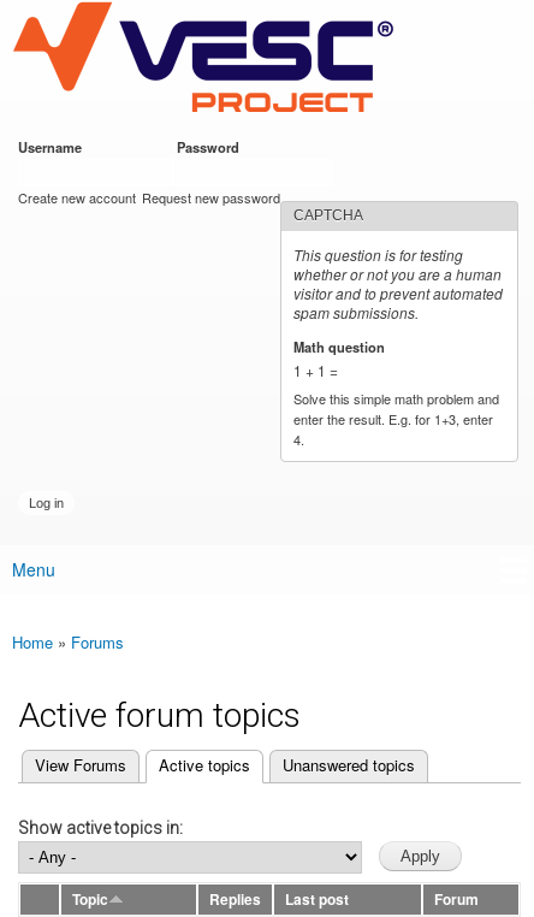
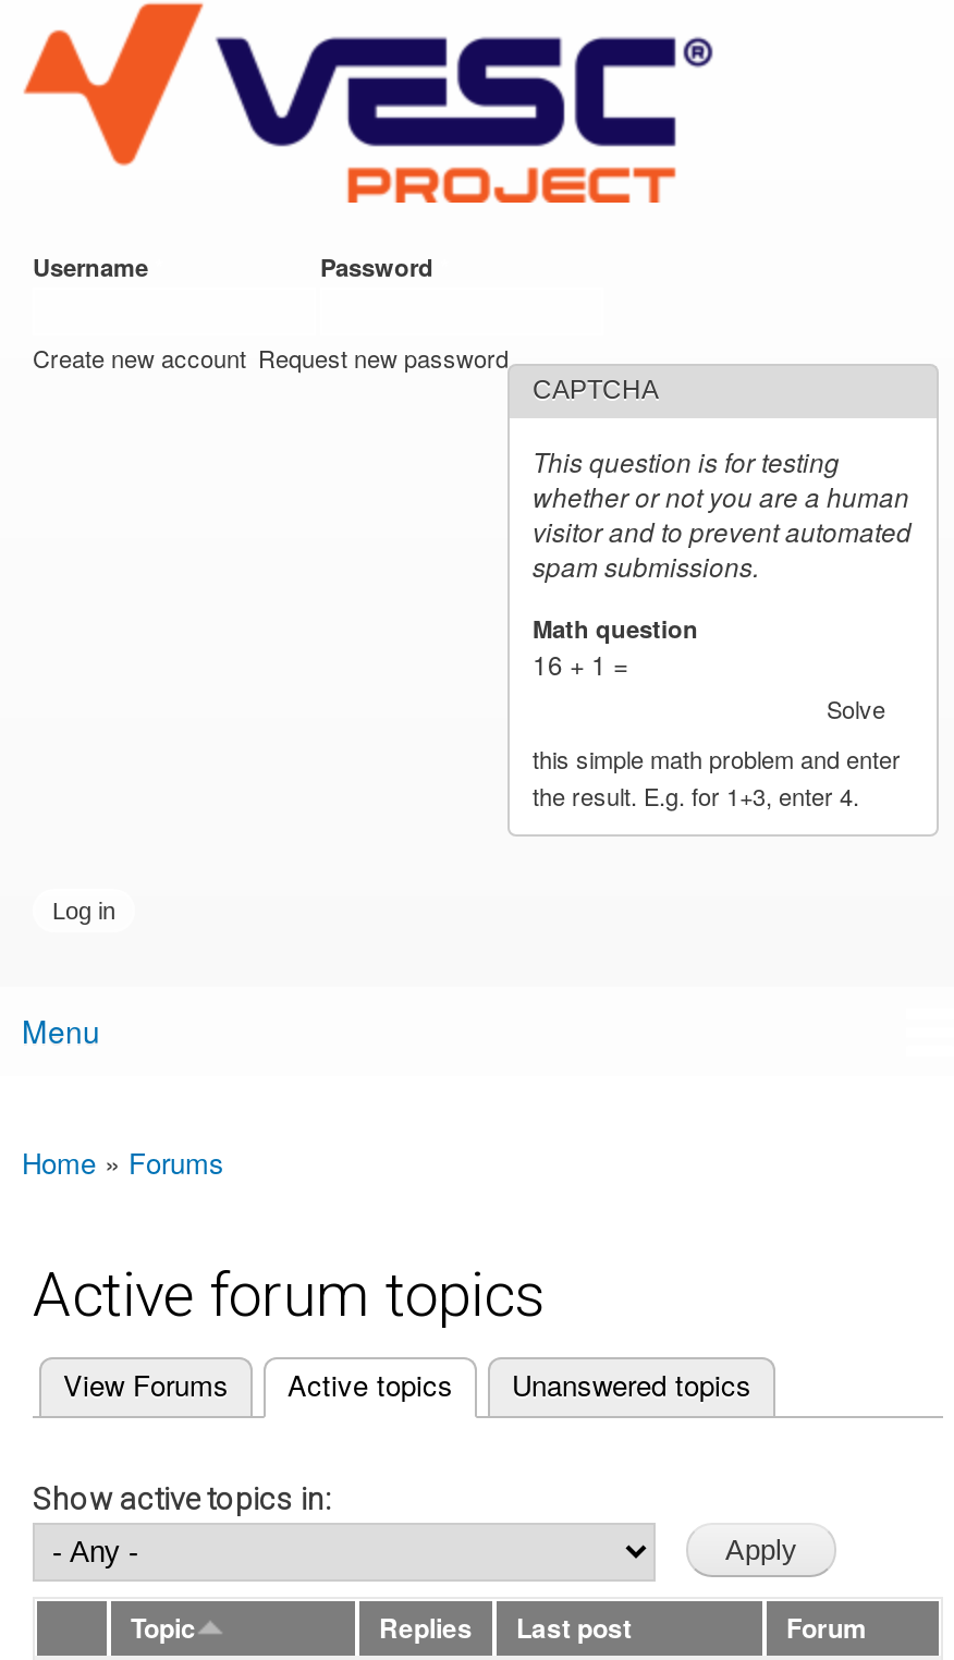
- 1 + 1 =
- Solve this simple math problem and
- enter the result. E.g. for 1+3, enter
- 4.
+ 16 + 1 =
+ Solve
+ this simple math problem and enter
+ the result. E.g. for 1+3, enter 4.
